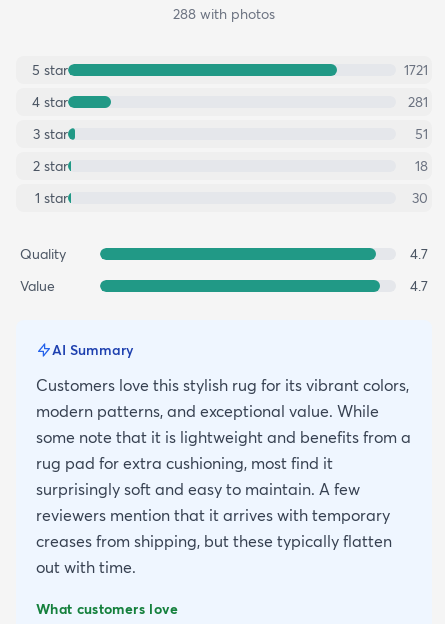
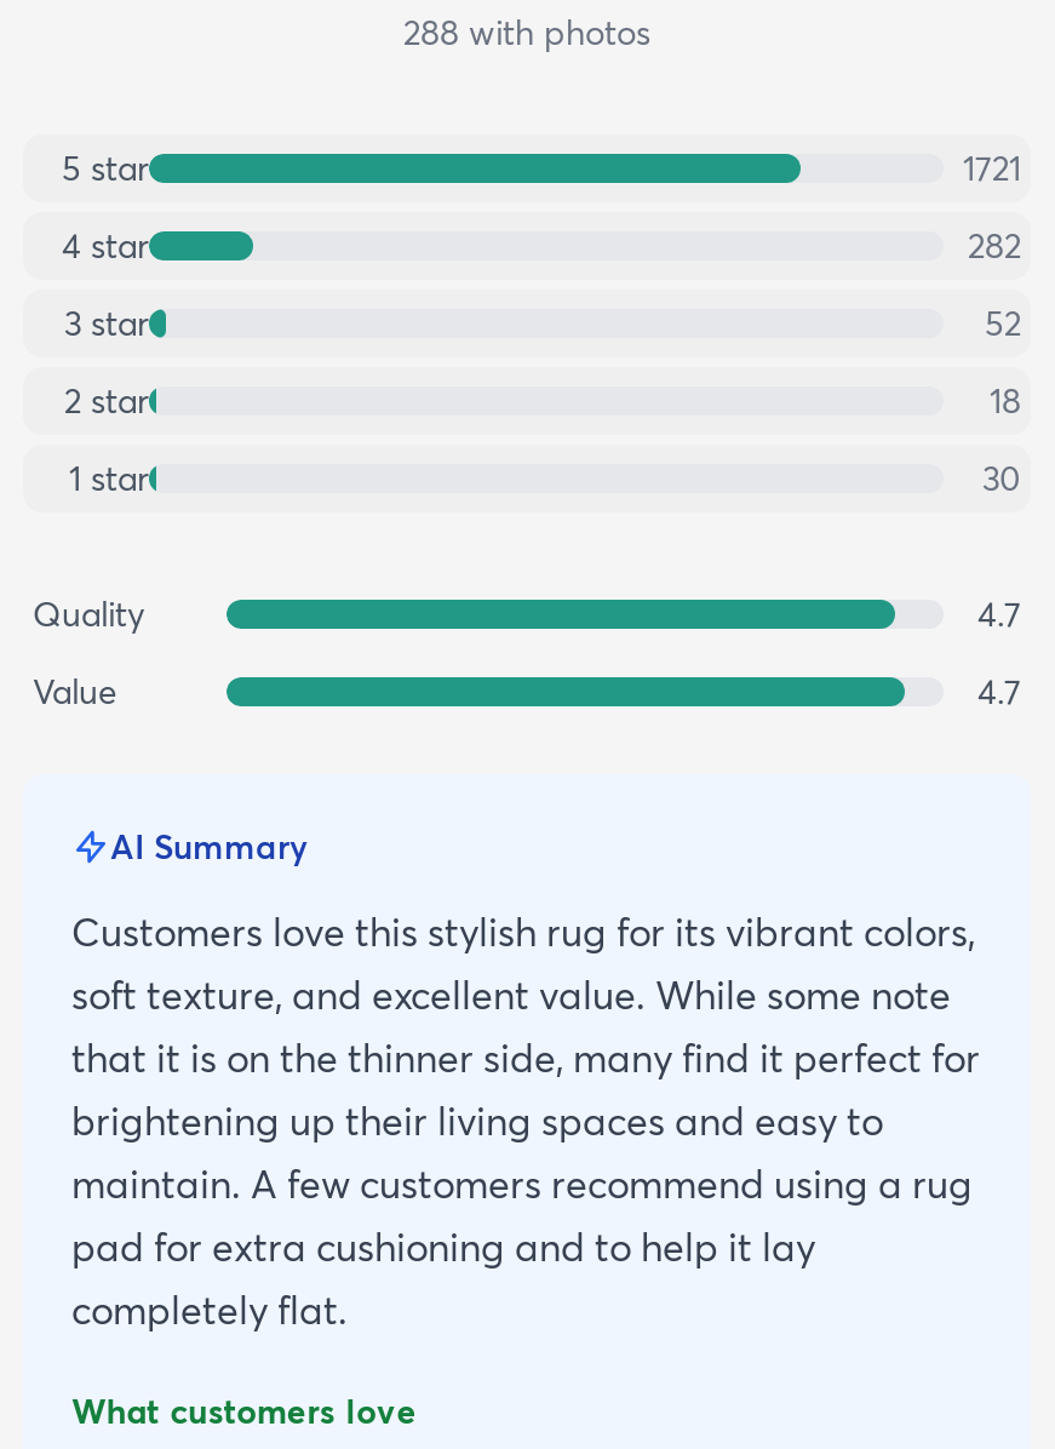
- 281
+ 282

- 51
+ 52

- modern patterns, and exceptional value. While
- some note that it is lightweight and benefits from a
- rug pad for extra cushioning, most find it
- surprisingly soft and easy to maintain. A few
- reviewers mention that it arrives with temporary
- creases from shipping, but these typically flatten
- out with time.
+ soft texture, and excellent value. While some note
+ that it is on the thinner side, many find it perfect for
+ brightening up their living spaces and easy to
+ maintain. A few customers recommend using a rug
+ pad for extra cushioning and to help it lay
+ completely flat.
